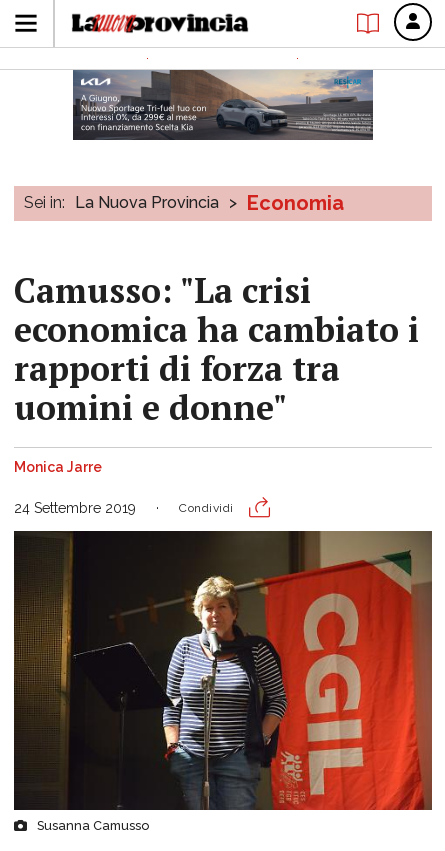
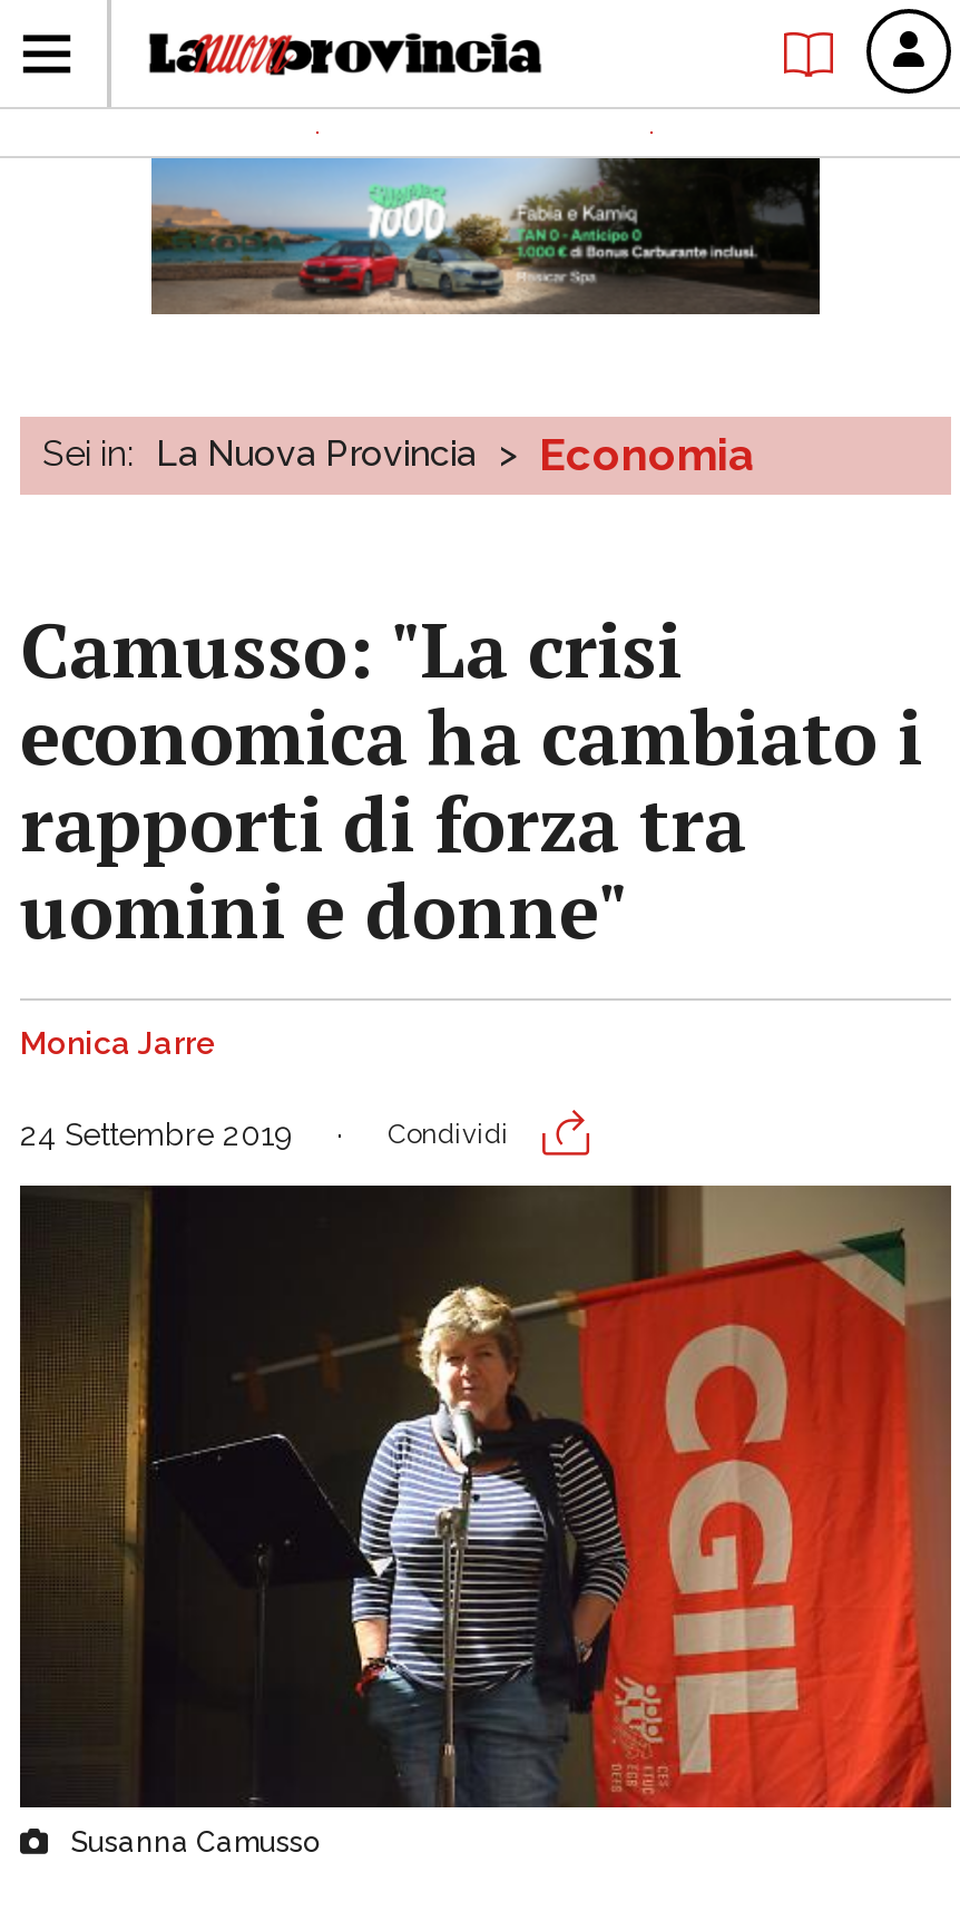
- [image]
+ [image]
